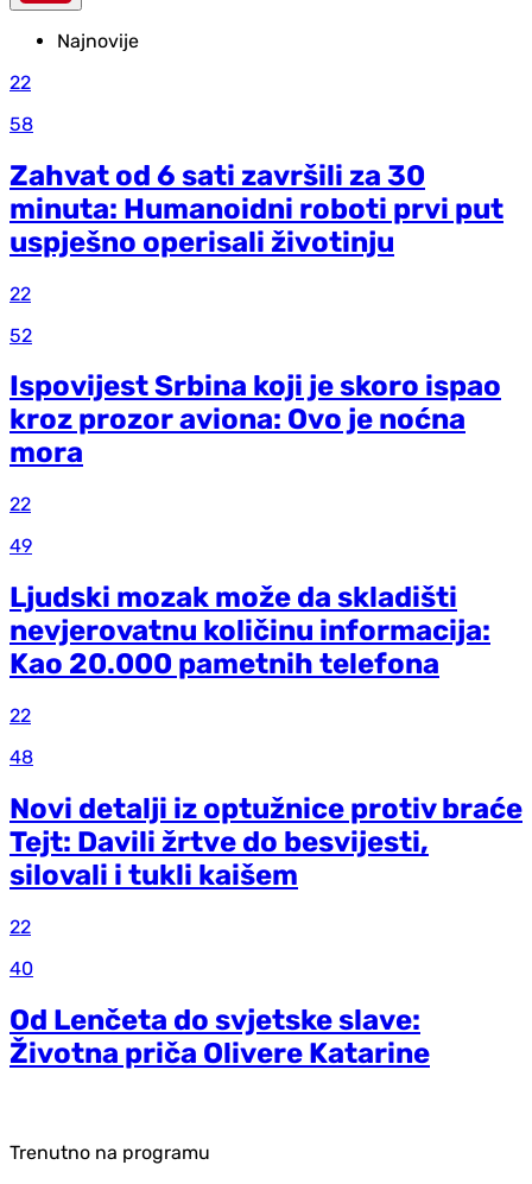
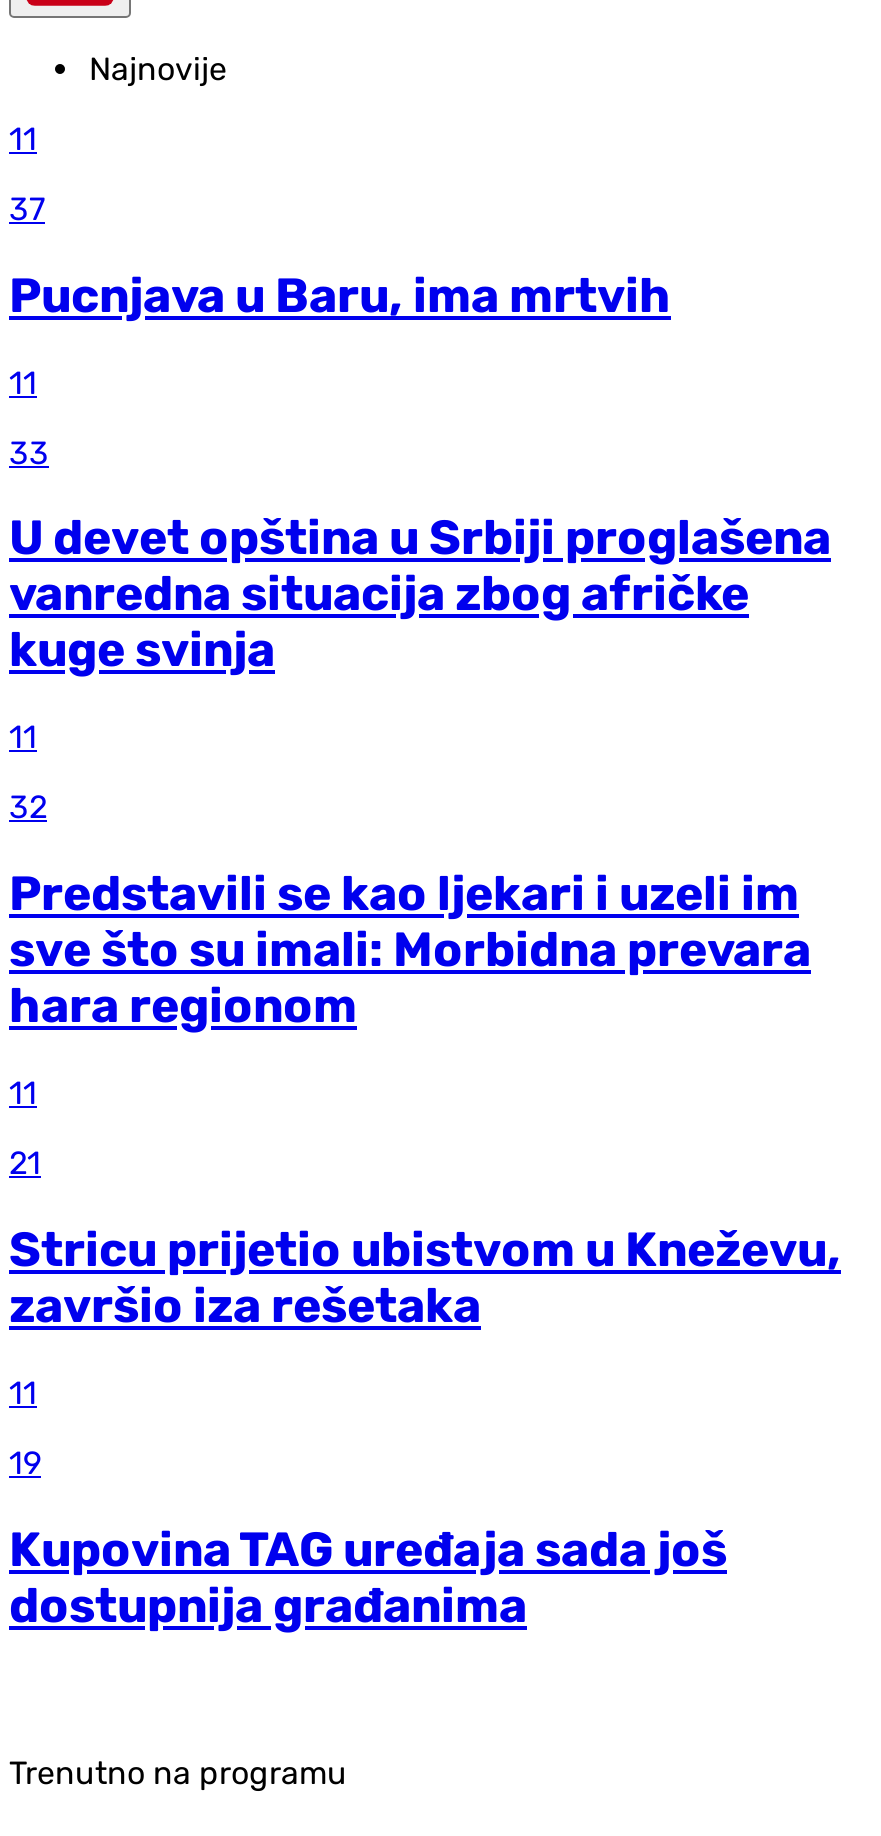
- 22
+ 11

- 58
+ 37

- Zahvat od 6 sati završili za 30
- minuta: Humanoidni roboti prvi put
- uspješno operisali životinju
+ Pucnjava u Baru, ima mrtvih

- 22
+ 11

- 52
+ 33

- Ispovijest Srbina koji je skoro ispao
- kroz prozor aviona: Ovo je noćna
- mora
+ U devet opština u Srbiji proglašena
+ vanredna situacija zbog afričke
+ kuge svinja

- 22
+ 11

- 49
+ 32

- Ljudski mozak može da skladišti
- nevjerovatnu količinu informacija:
- Kao 20.000 pametnih telefona
+ Predstavili se kao ljekari i uzeli im
+ sve što su imali: Morbidna prevara
+ hara regionom

- 22
+ 11

- 48
+ 21

- Novi detalji iz optužnice protiv braće
- Tejt: Davili žrtve do besvijesti,
- silovali i tukli kaišem
+ Stricu prijetio ubistvom u Kneževu,
+ završio iza rešetaka

- 22
+ 11

- 40
+ 19

- Od Lenčeta do svjetske slave:
- Životna priča Olivere Katarine
+ Kupovina TAG uređaja sada još
+ dostupnija građanima
